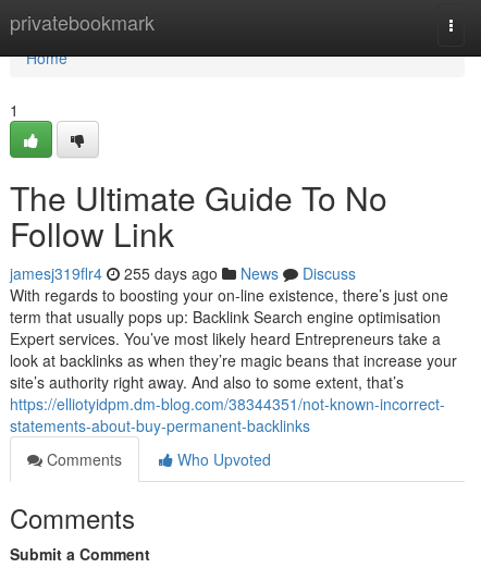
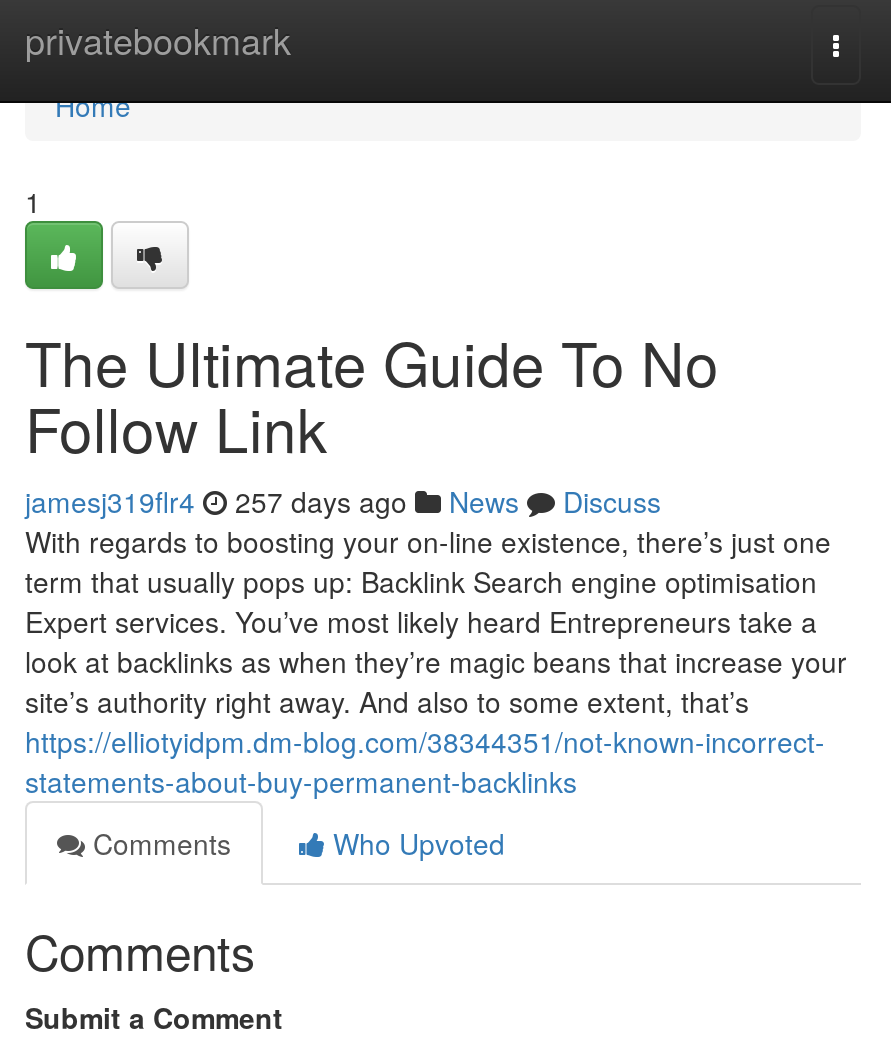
- jamesj319flr4 255 days ago News Discuss
+ jamesj319flr4 257 days ago News Discuss
